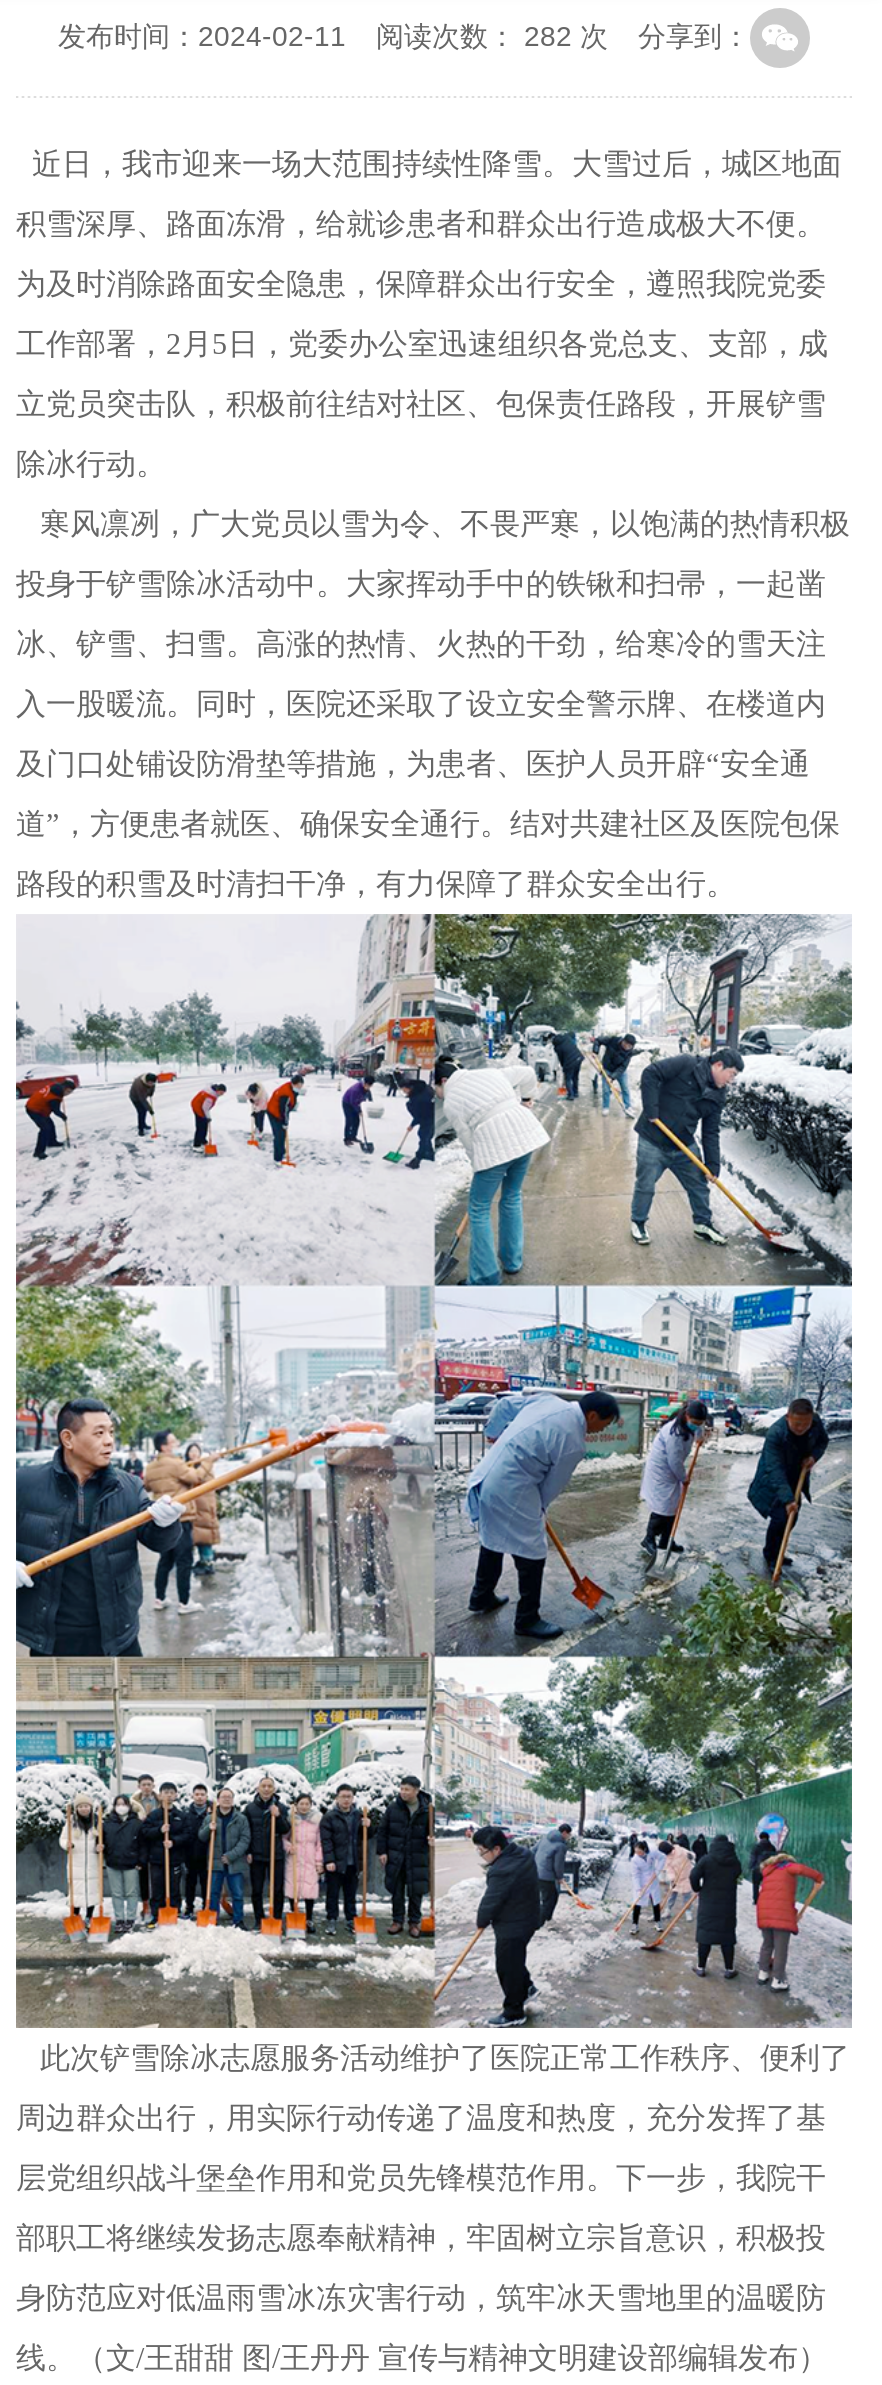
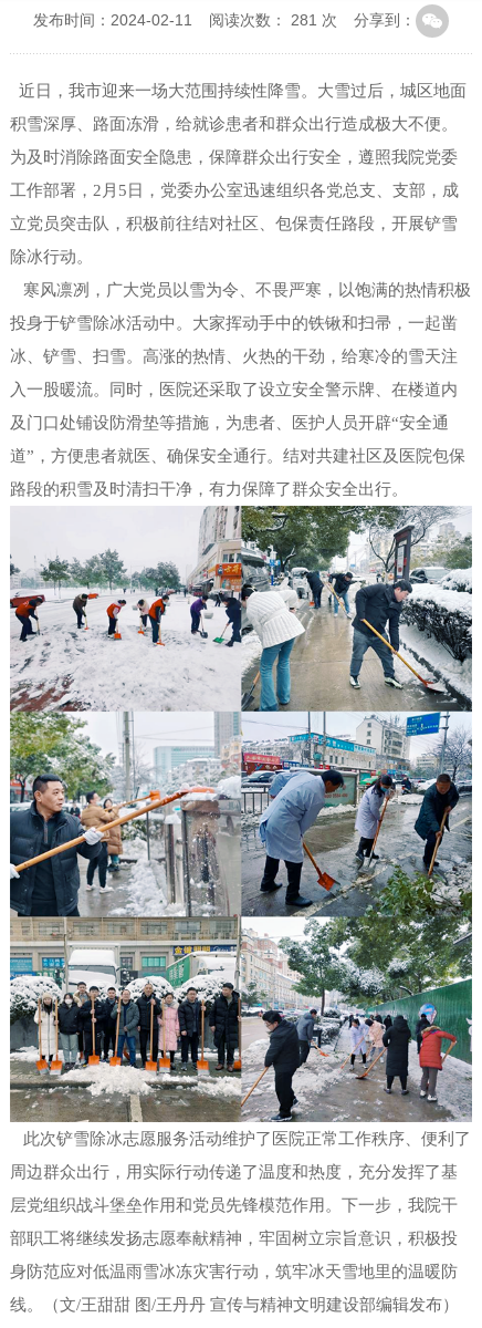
- 发布时间：2024-02-11 阅读次数：282次 分享到：
+ 发布时间：2024-02-11 阅读次数：281次 分享到：
